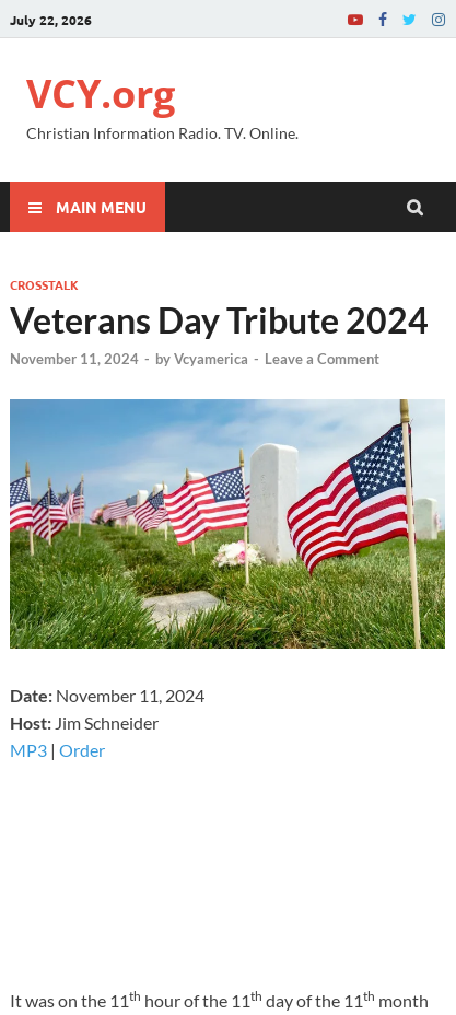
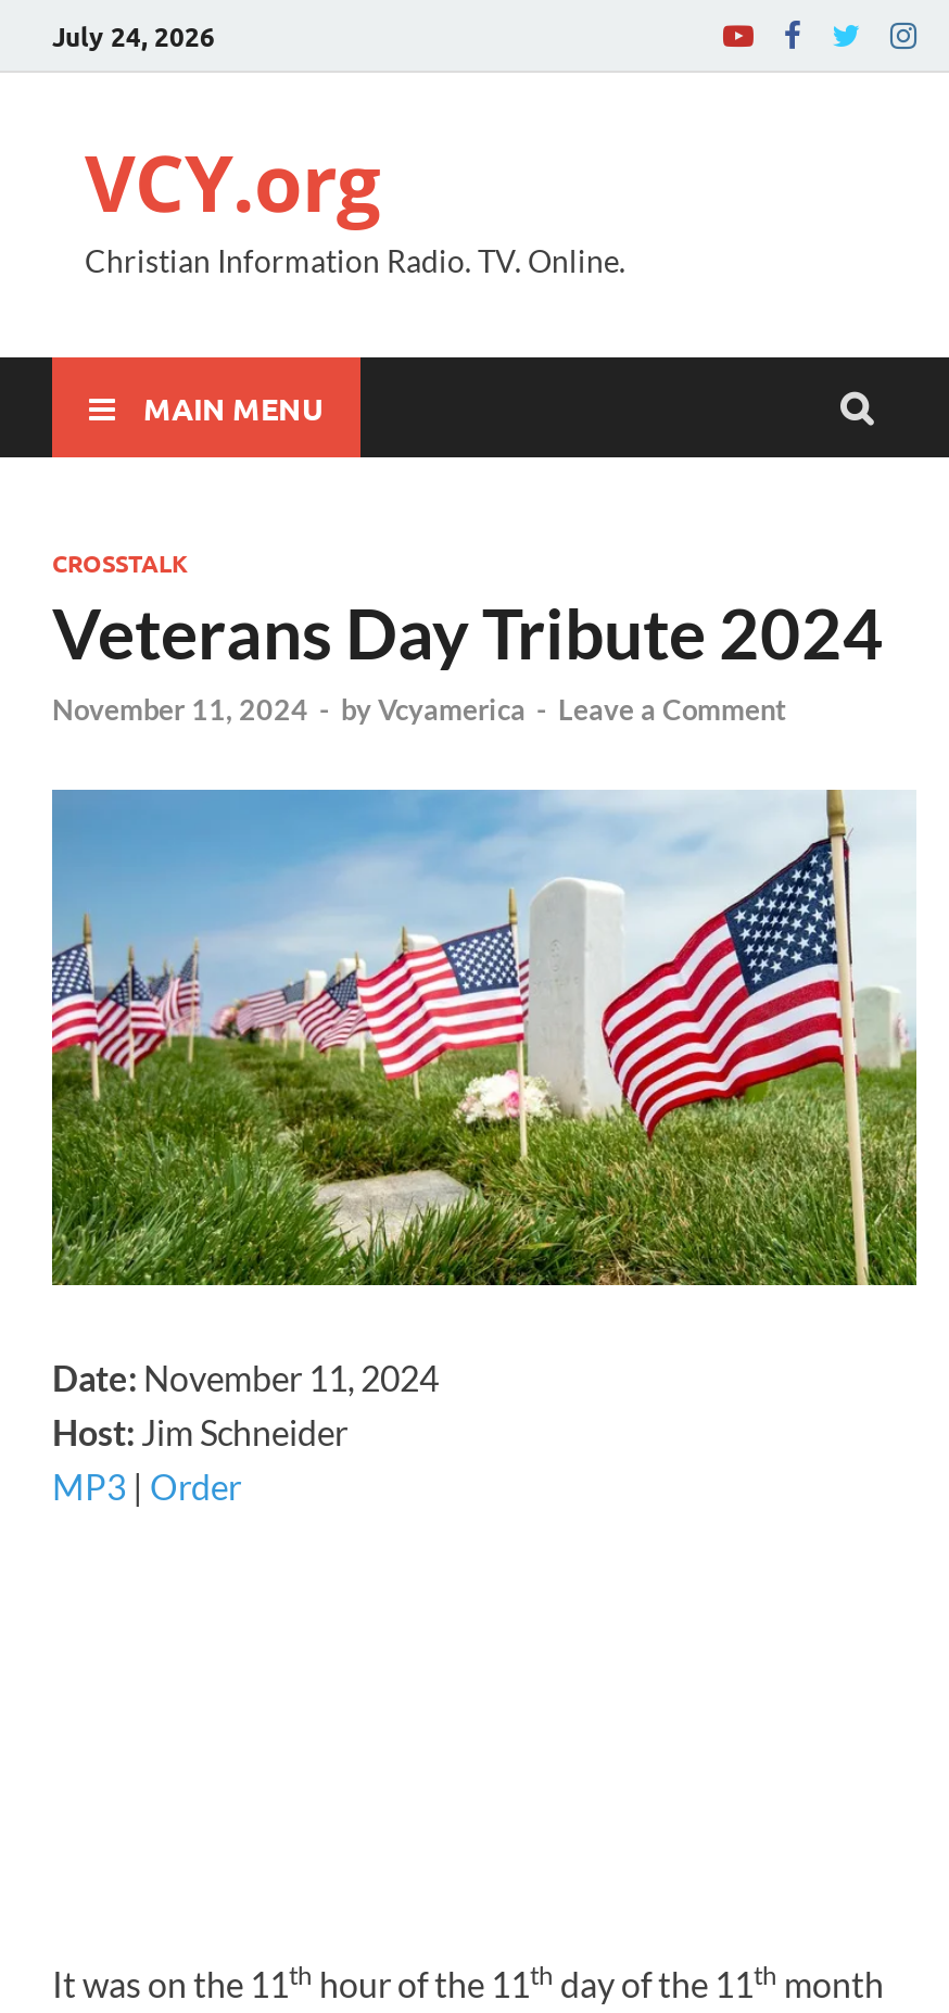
- July 22, 2026
+ July 24, 2026
